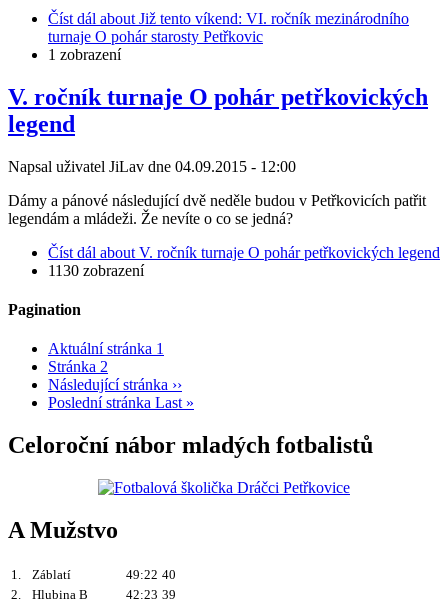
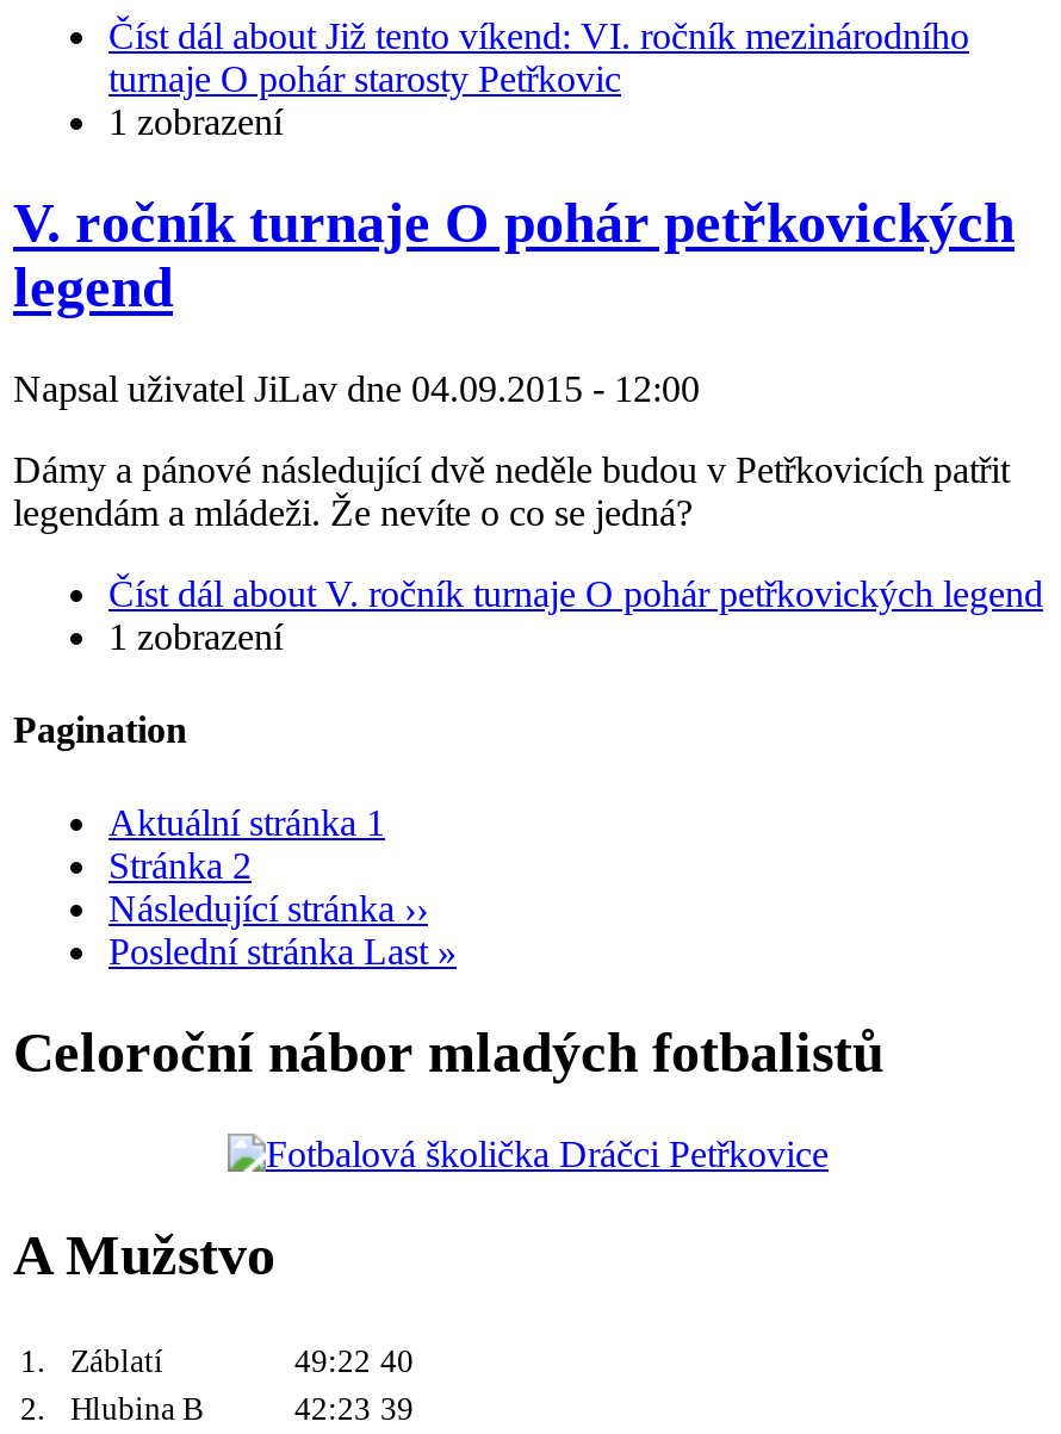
- 1130 zobrazení
+ 1 zobrazení
